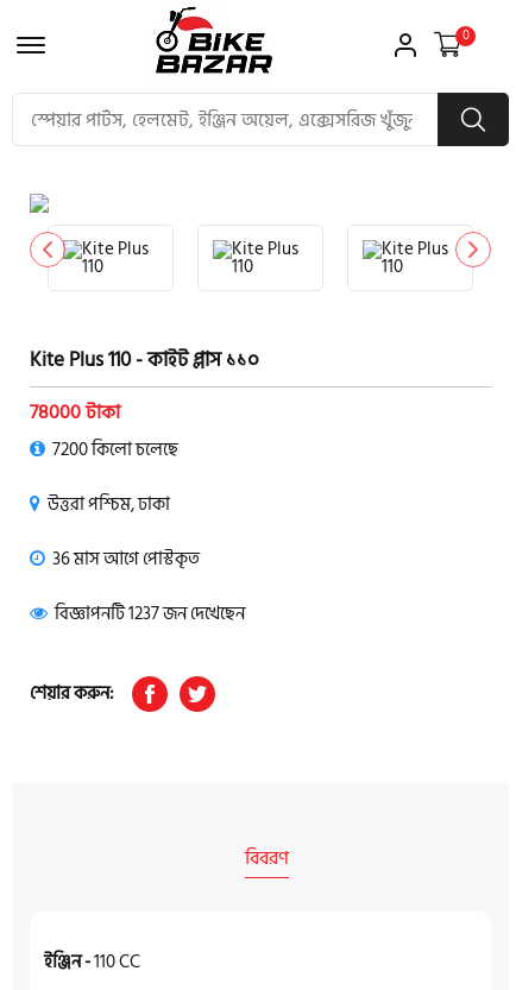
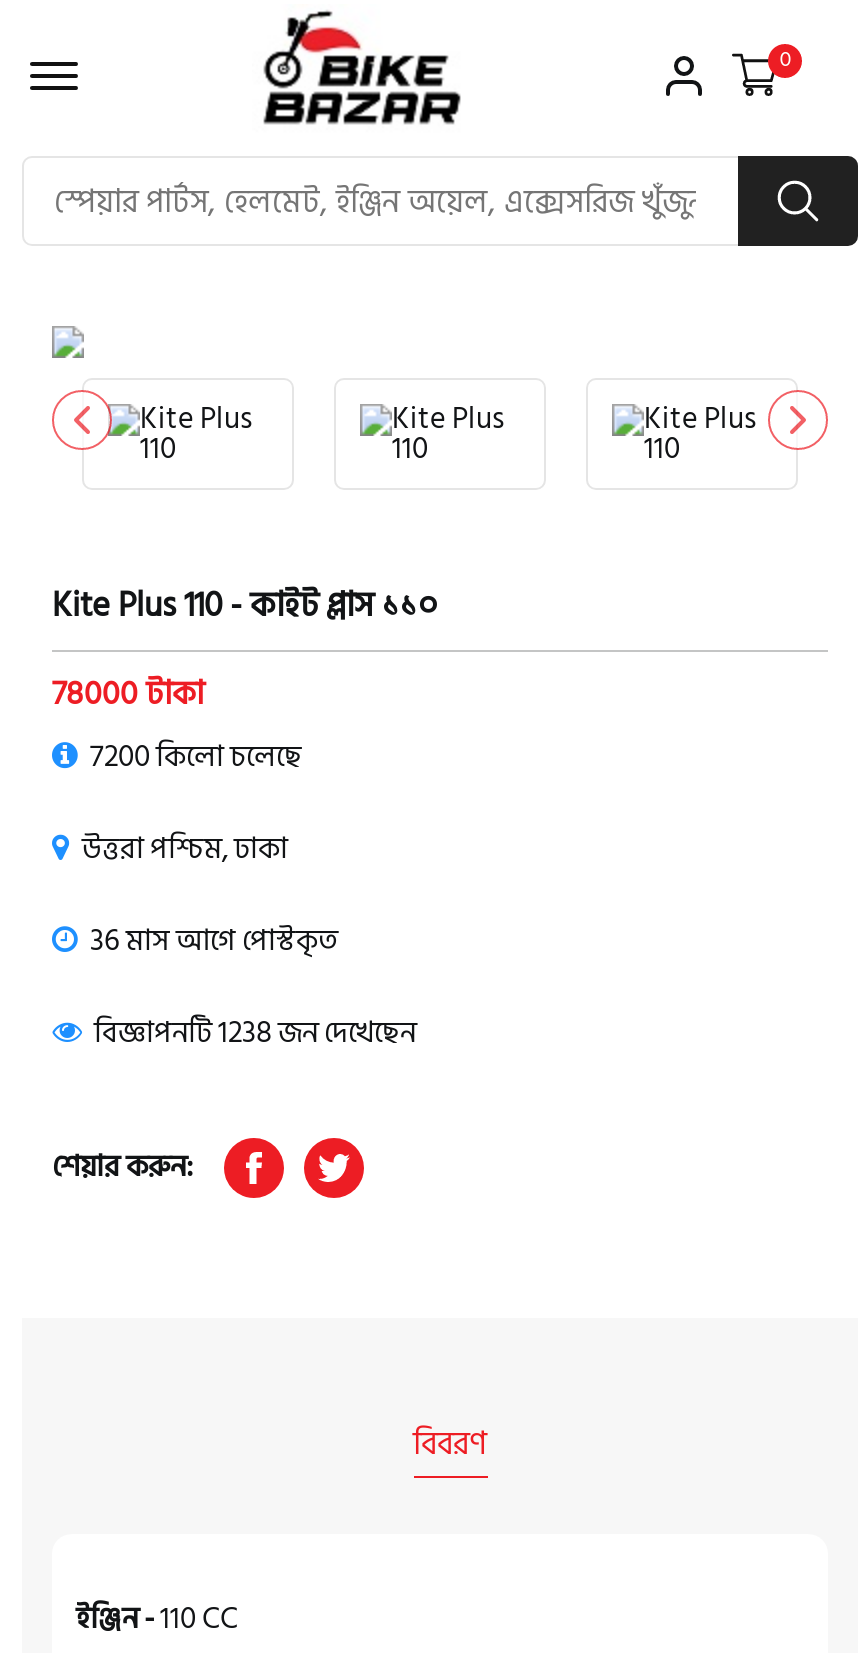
- বিজ্ঞাপনটি 1237 জন দেখেছেন
+ বিজ্ঞাপনটি 1238 জন দেখেছেন
